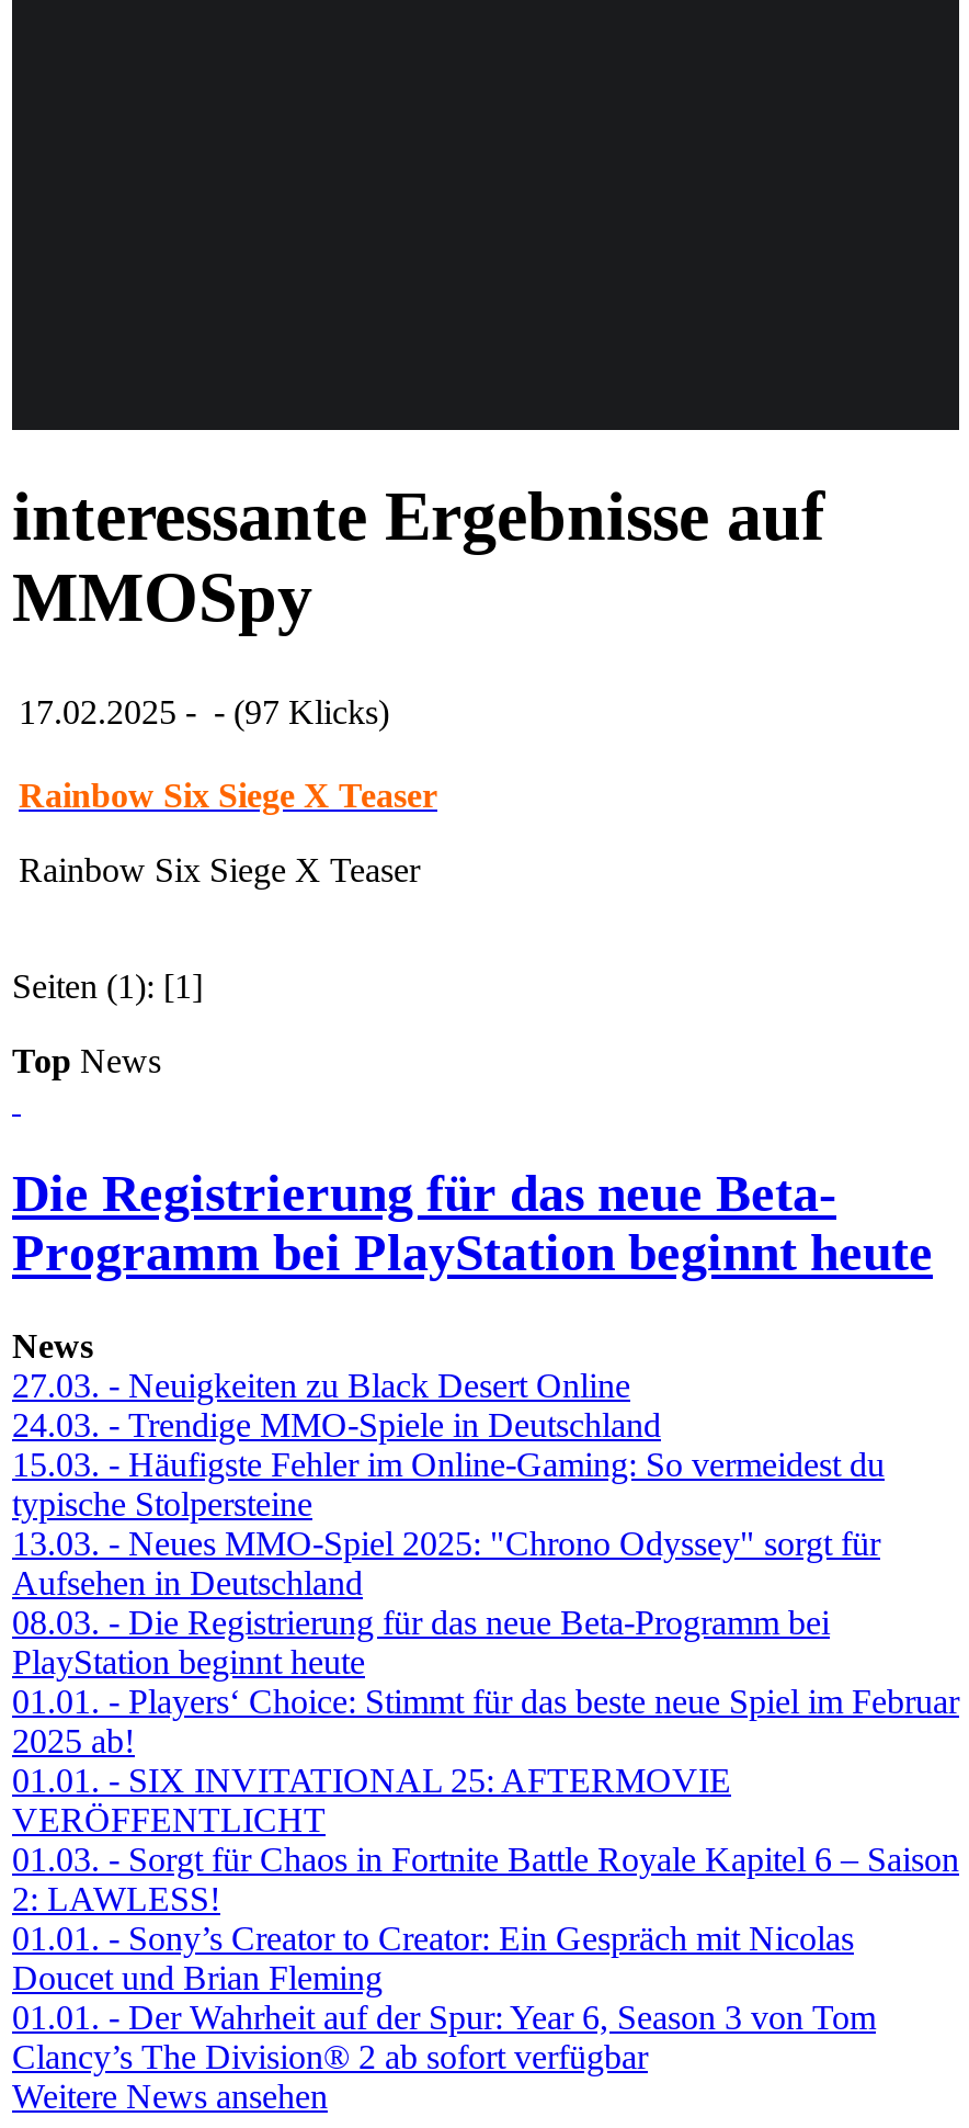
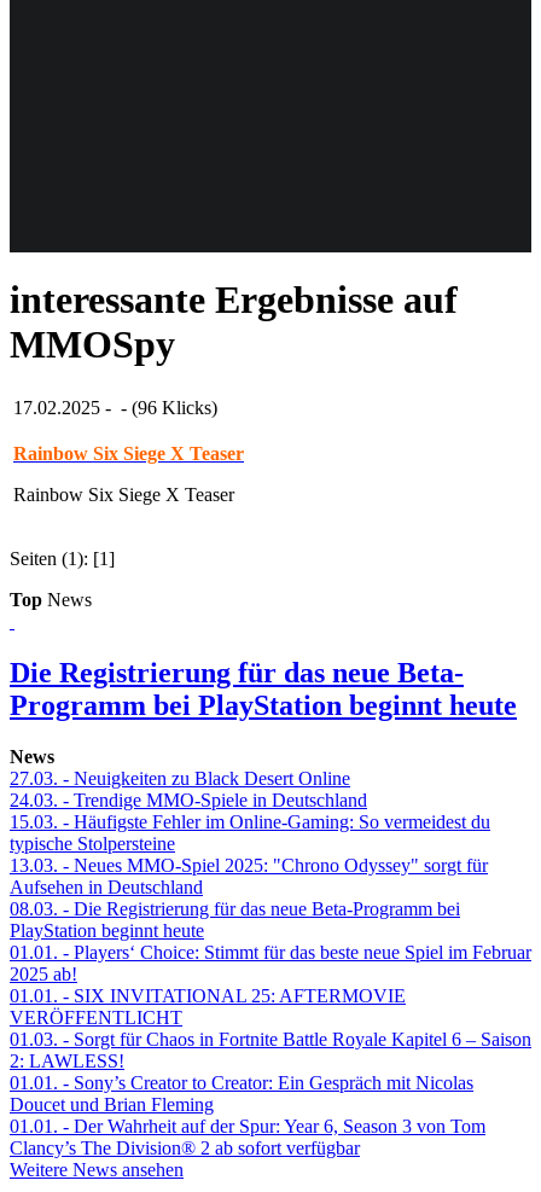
- 17.02.2025 - - (97 Klicks)
+ 17.02.2025 - - (96 Klicks)
